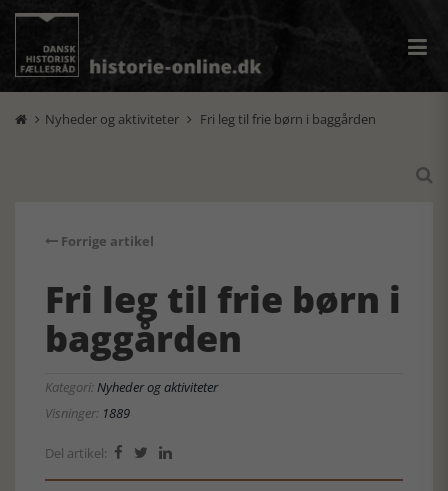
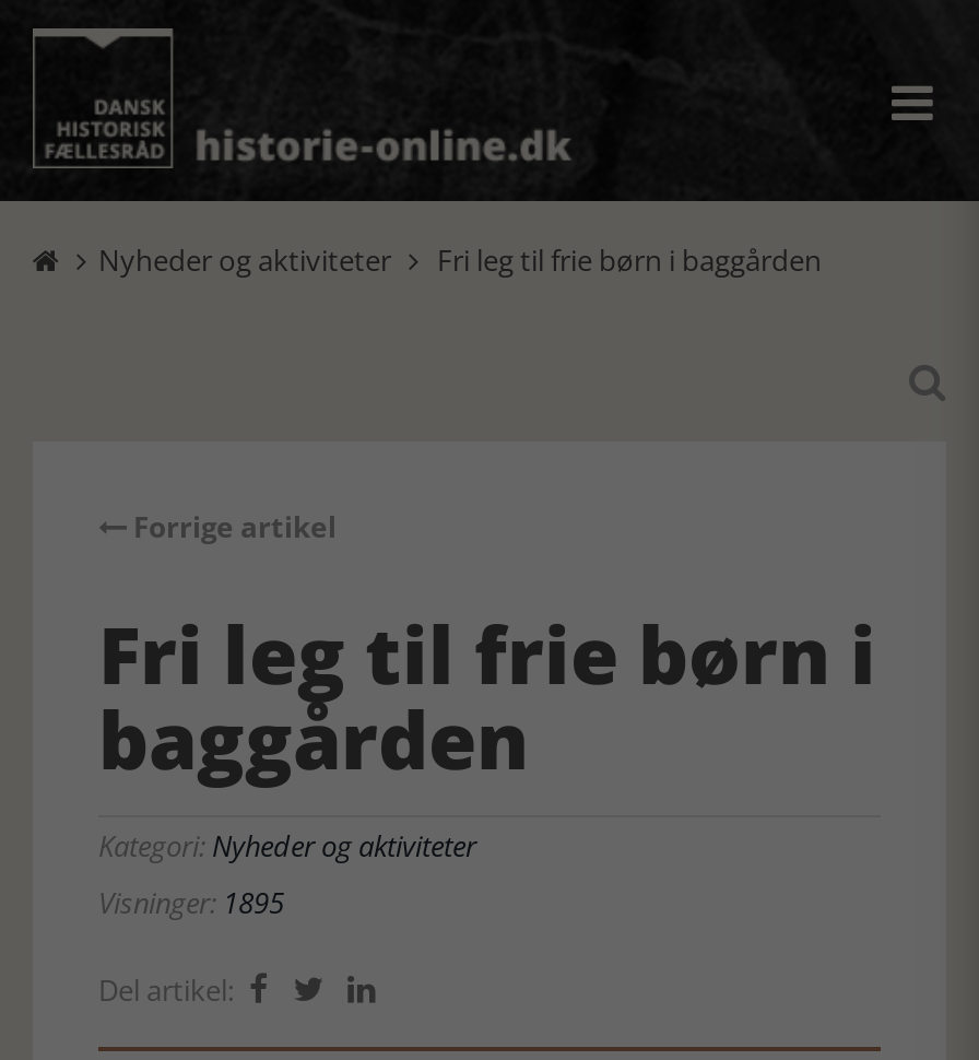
- Visninger: 1889
+ Visninger: 1895
